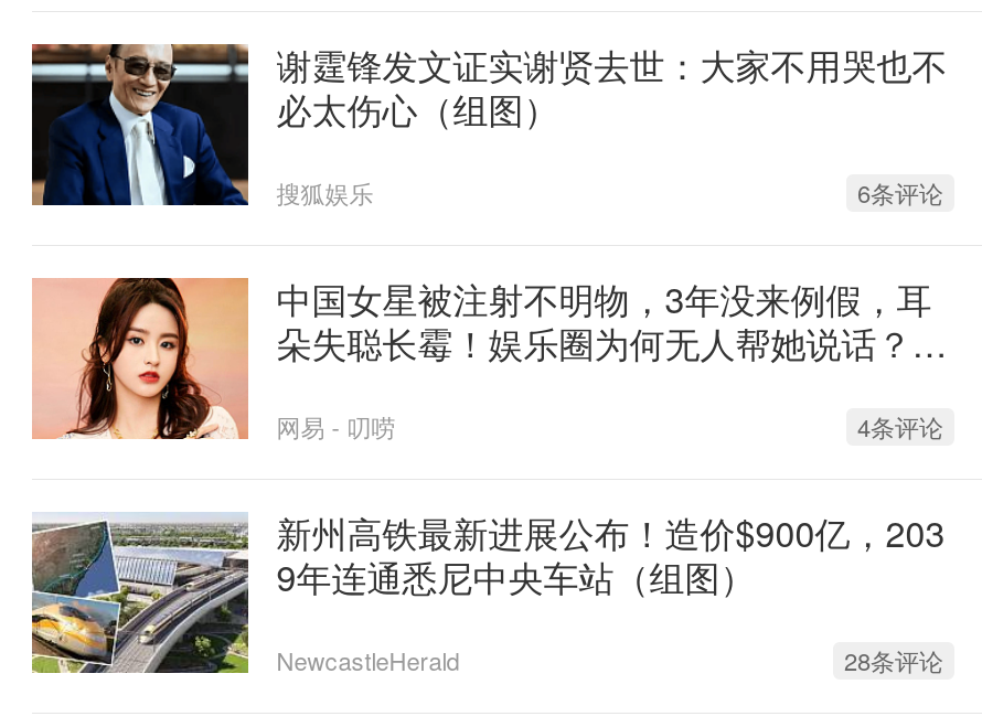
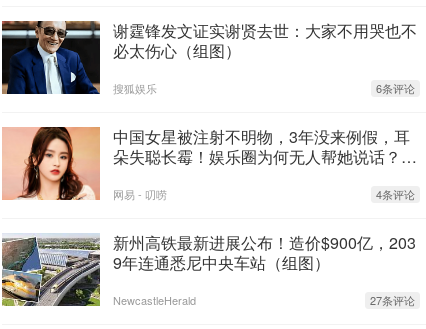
- 28条评论
+ 27条评论
